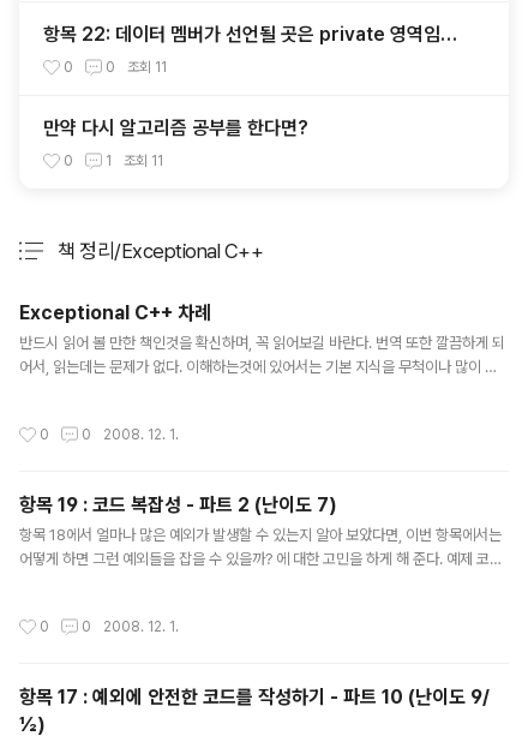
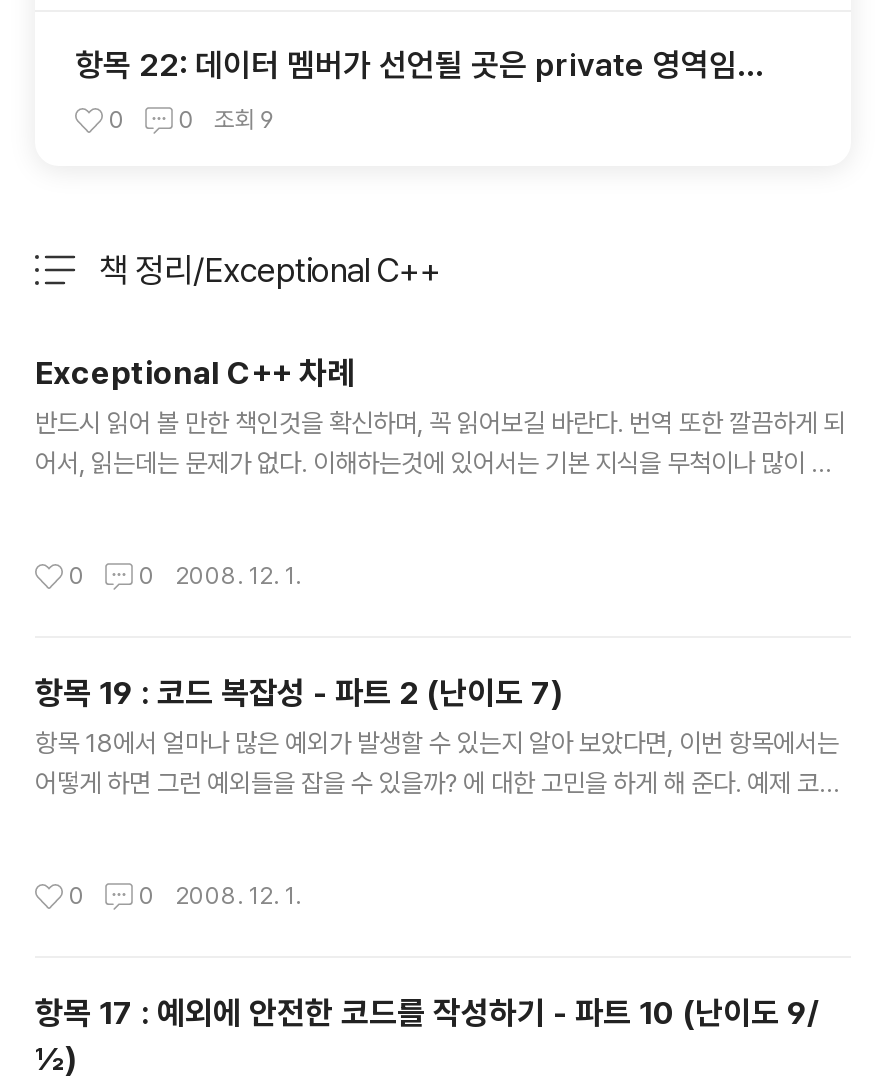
- 조회 11
- 만약 다시 알고리즘 공부를 한다면?
- 0
- 1
- 조회 11
+ 조회 9
